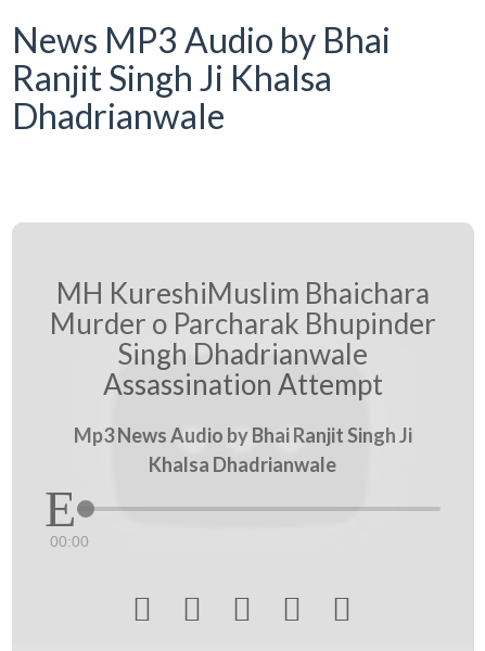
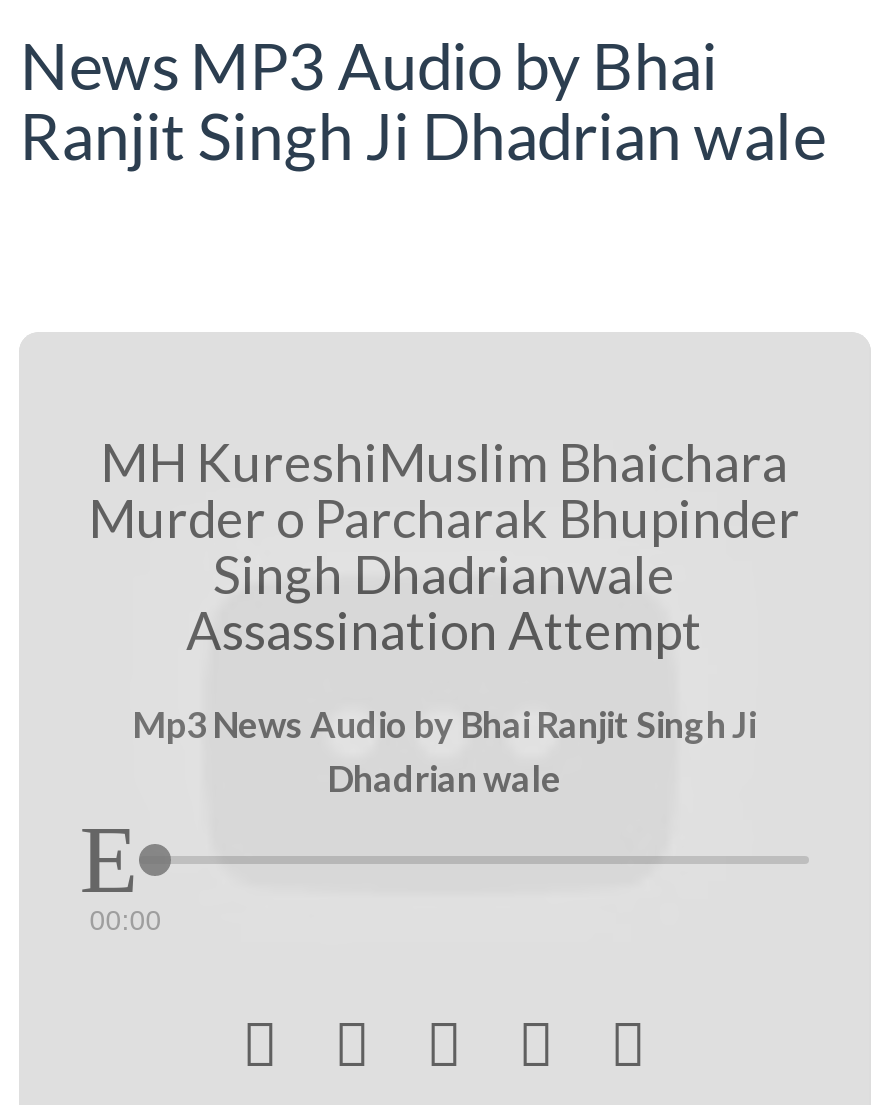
- Ranjit Singh Ji Khalsa
- Dhadrianwale
+ Ranjit Singh Ji Dhadrian wale

- Khalsa Dhadrianwale
+ Dhadrian wale
